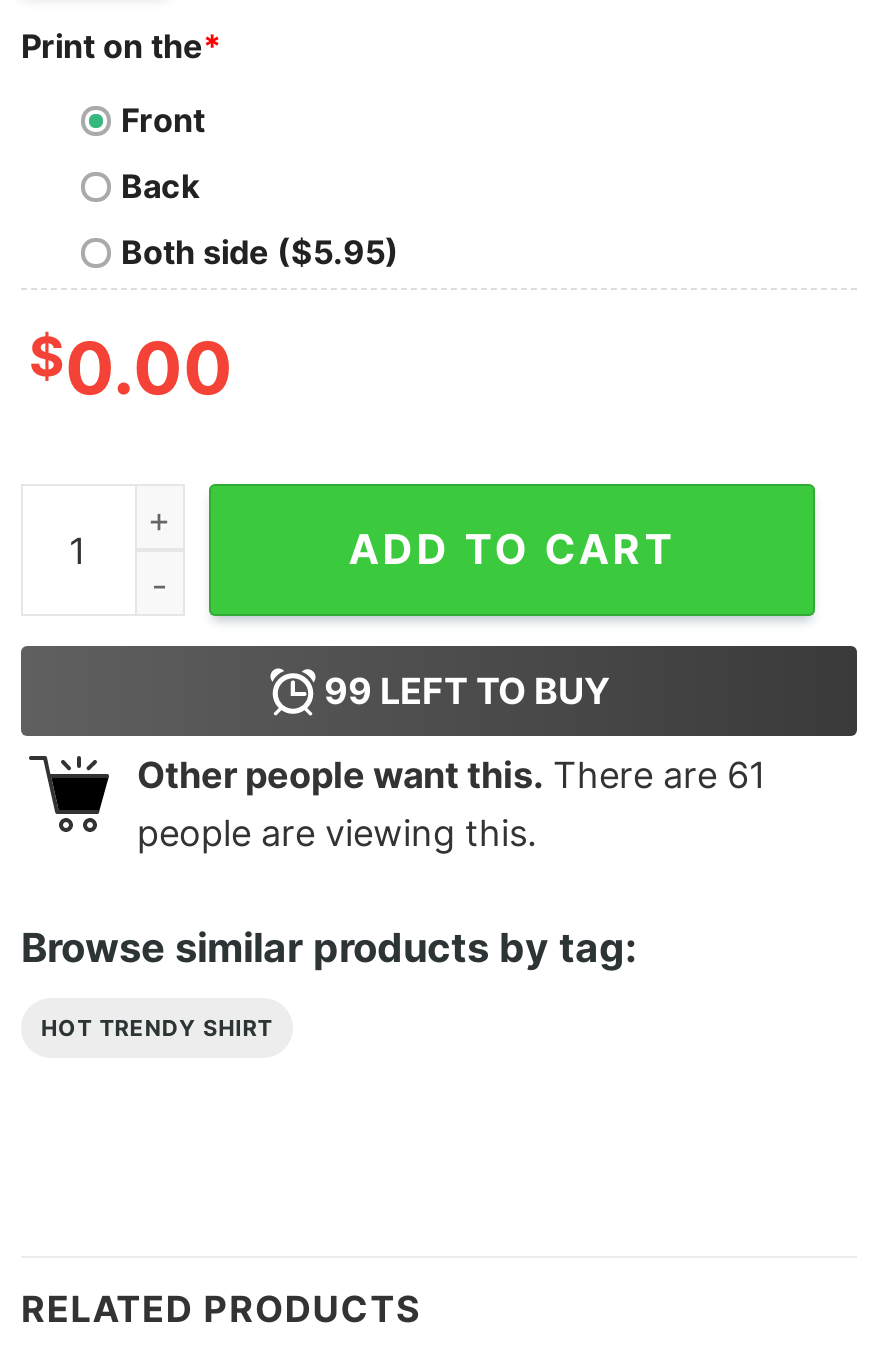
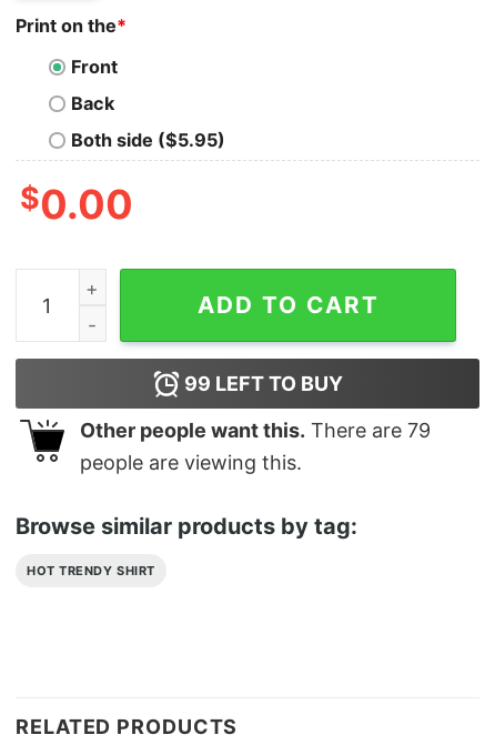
- Other people want this. There are 61
+ Other people want this. There are 79
